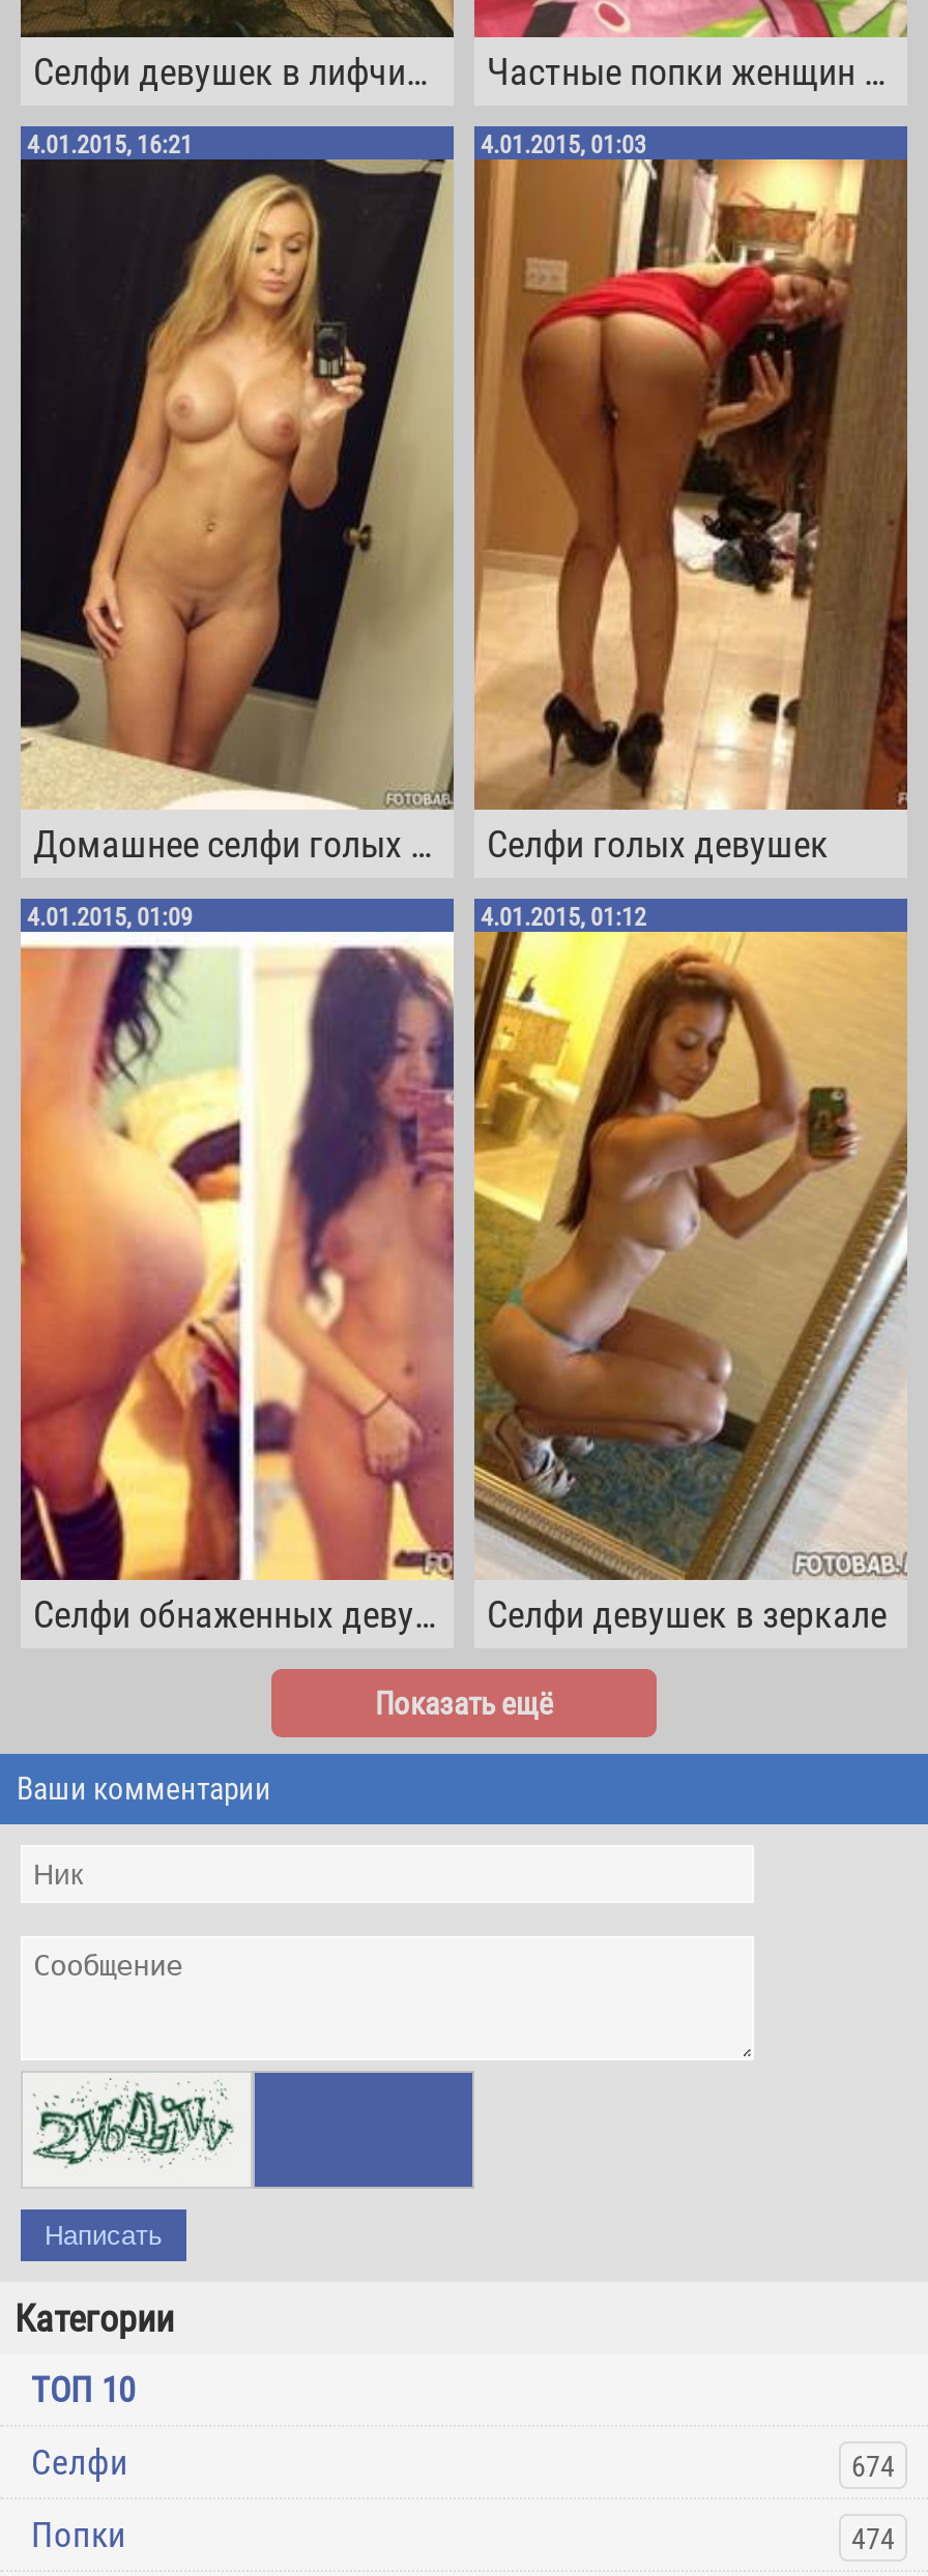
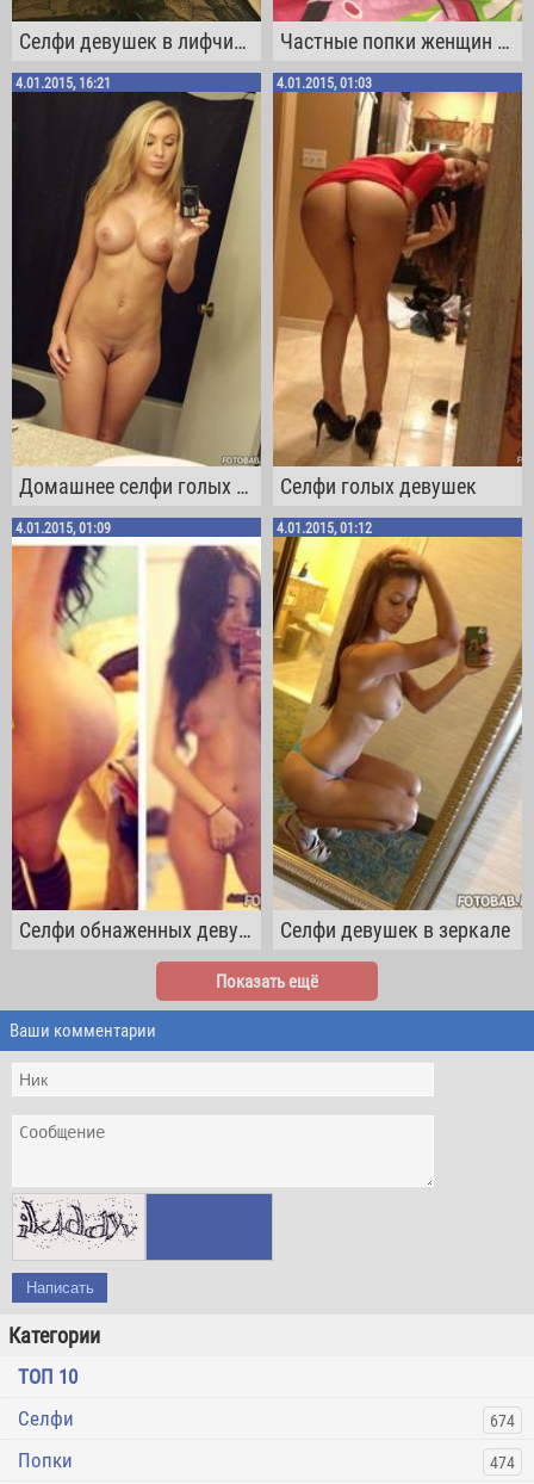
- [image]
+ [image]
